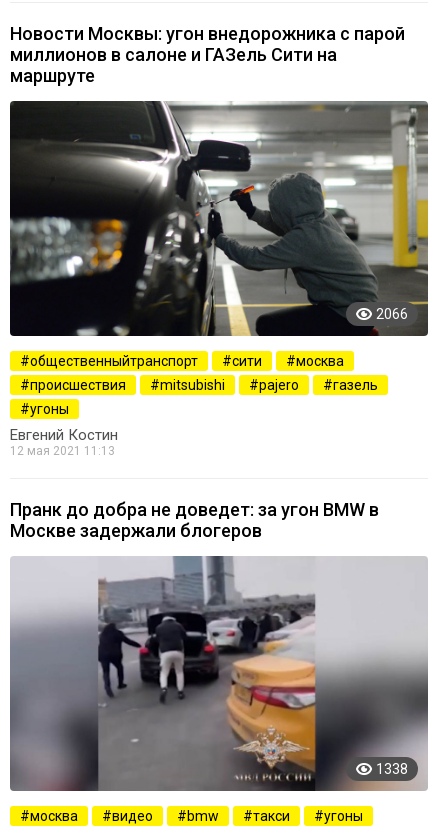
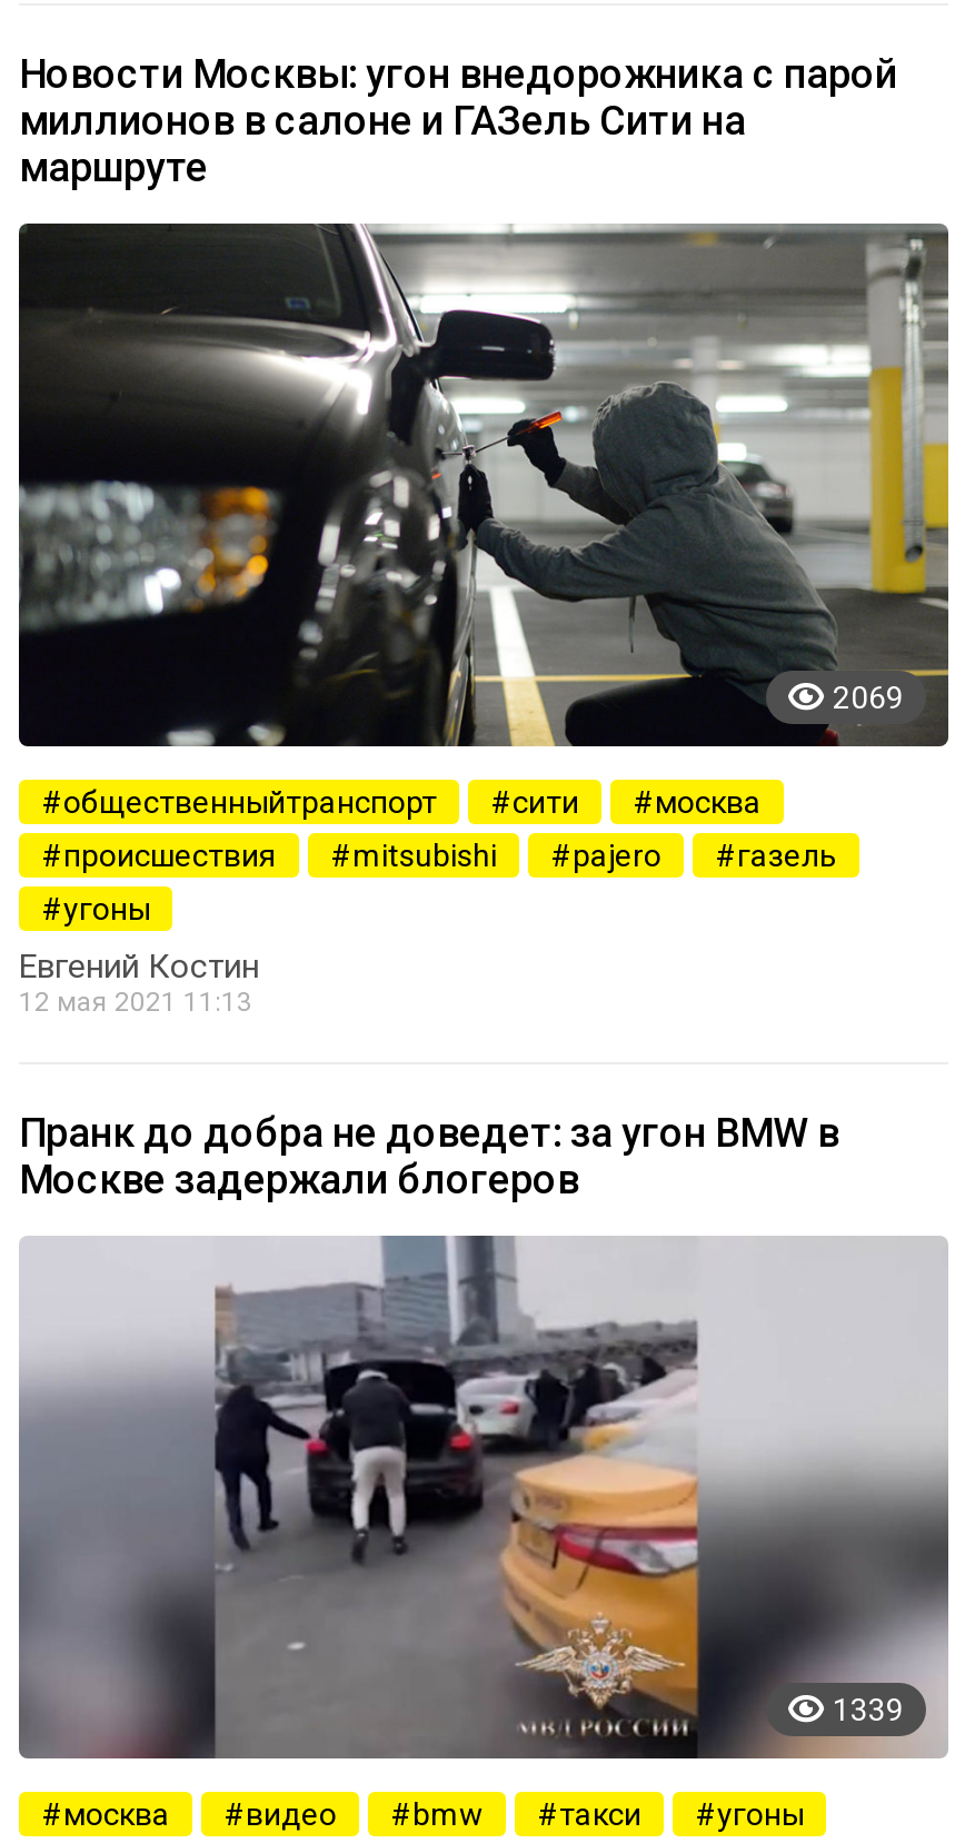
- 2066
+ 2069

- 1338
+ 1339
